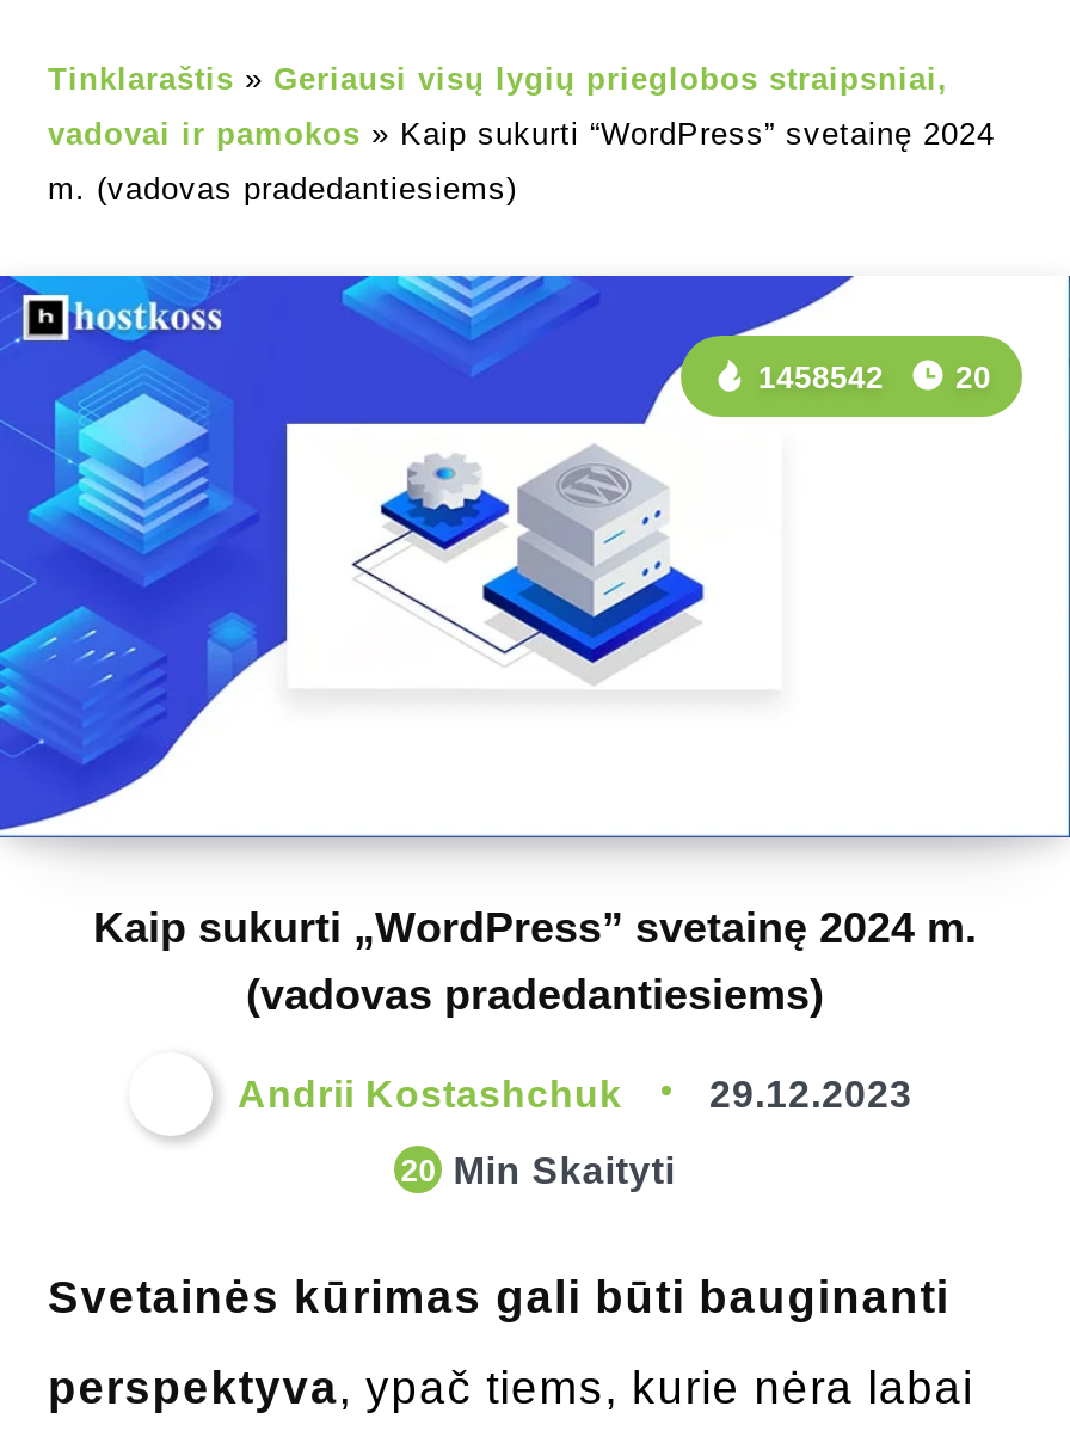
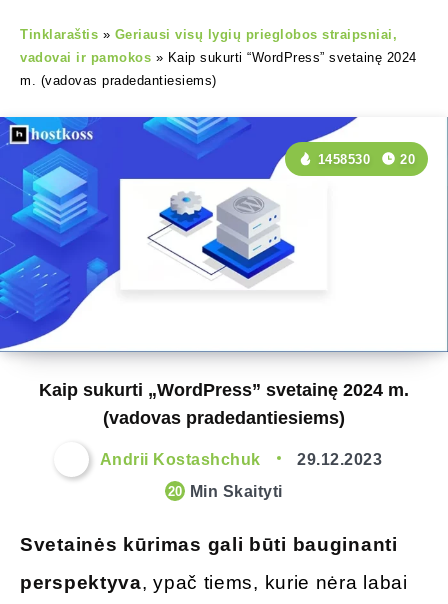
- 1458542 20
+ 1458530 20
